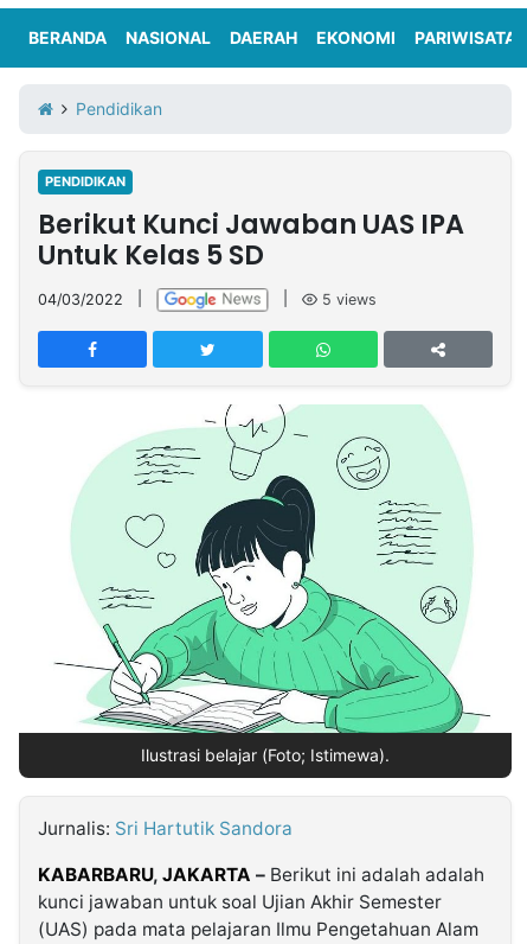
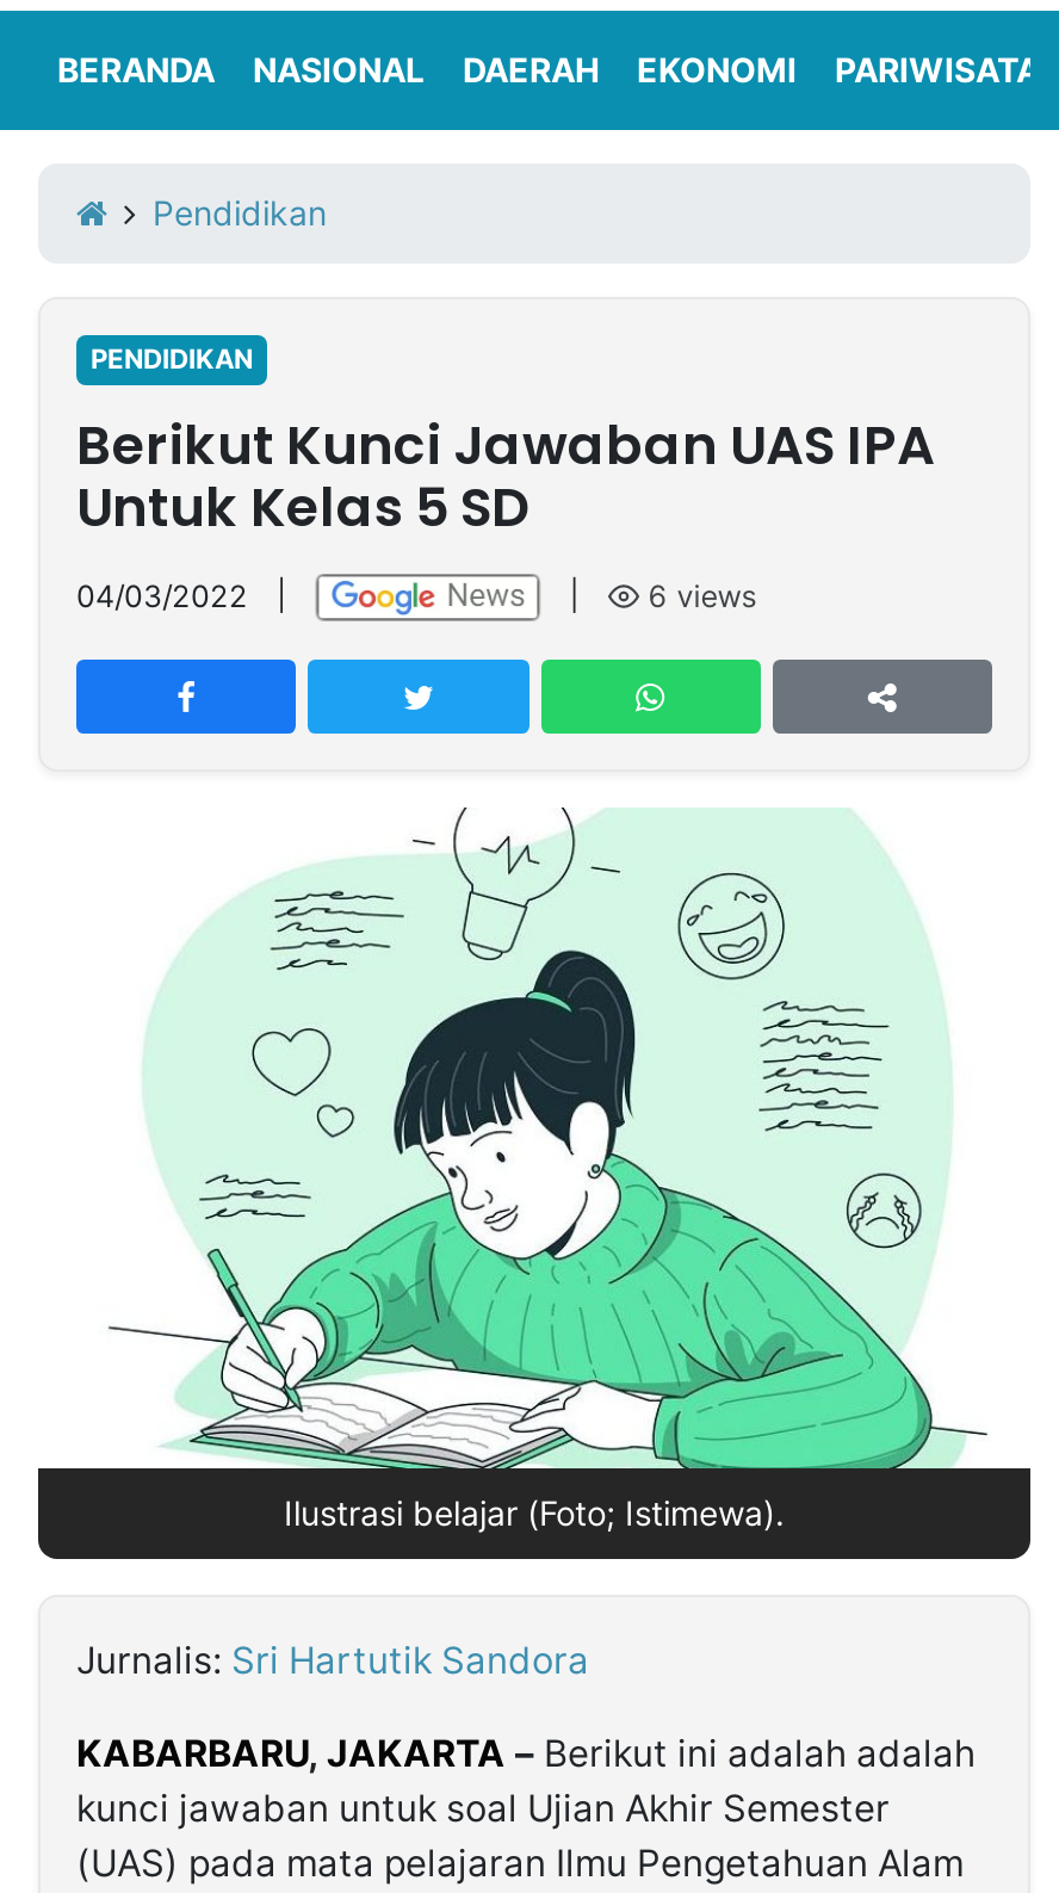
- 5 views
+ 6 views
